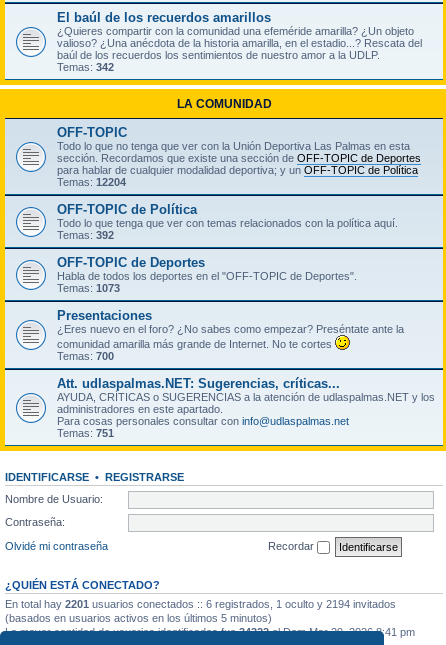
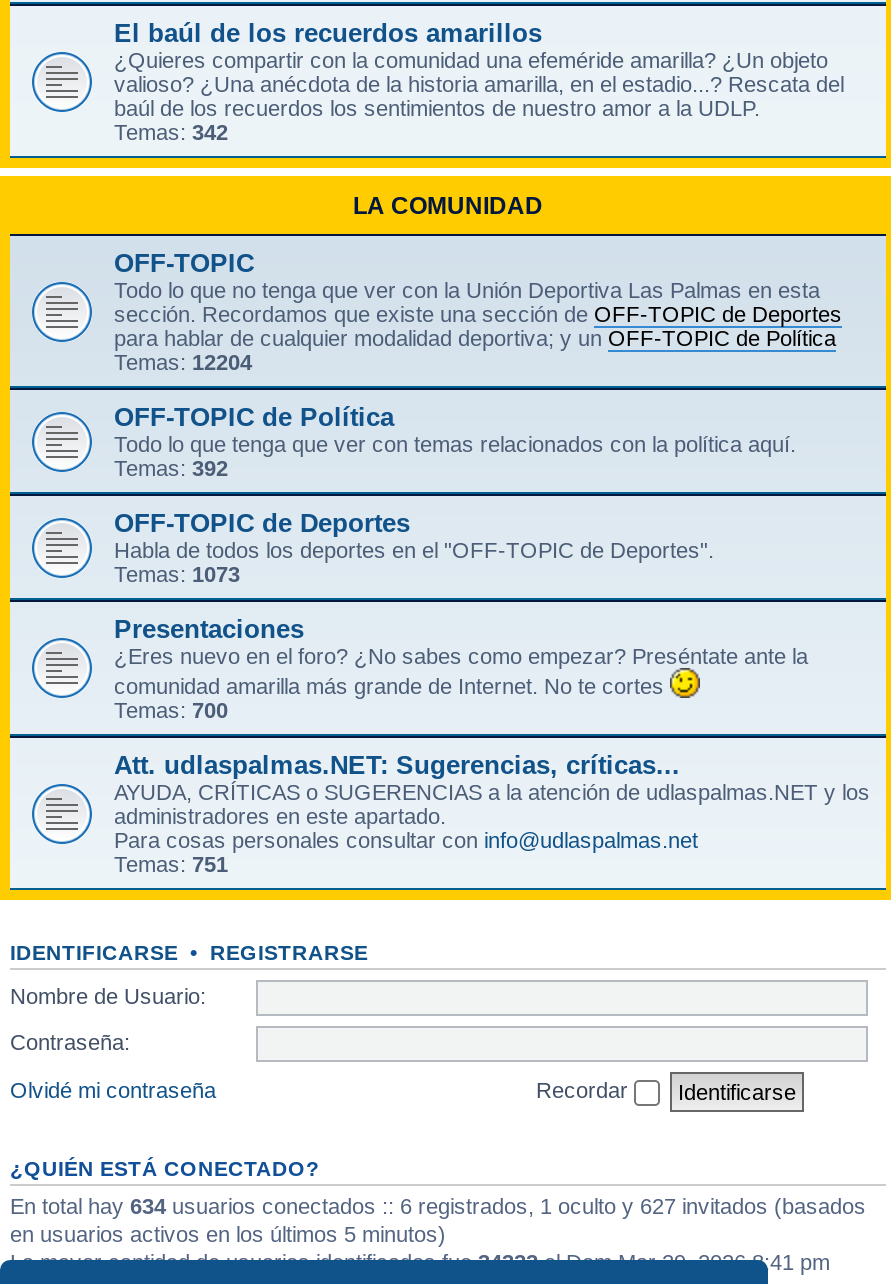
- En total hay 2201 usuarios conectados :: 6 registrados, 1 oculto y 2194 invitados
- (basados en usuarios activos en los últimos 5 minutos)
+ En total hay 634 usuarios conectados :: 6 registrados, 1 oculto y 627 invitados (basados
+ en usuarios activos en los últimos 5 minutos)
